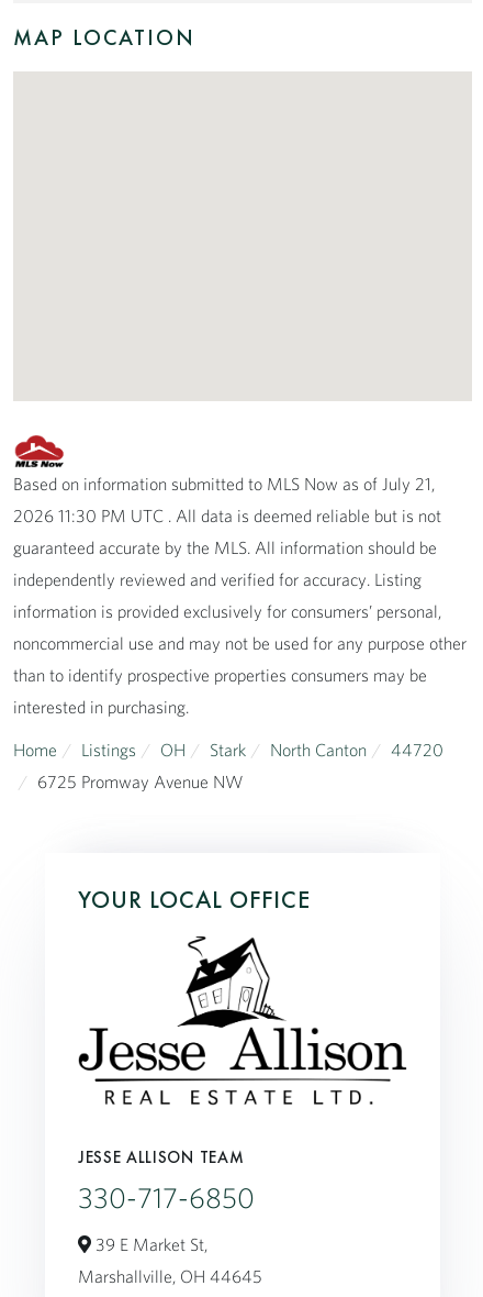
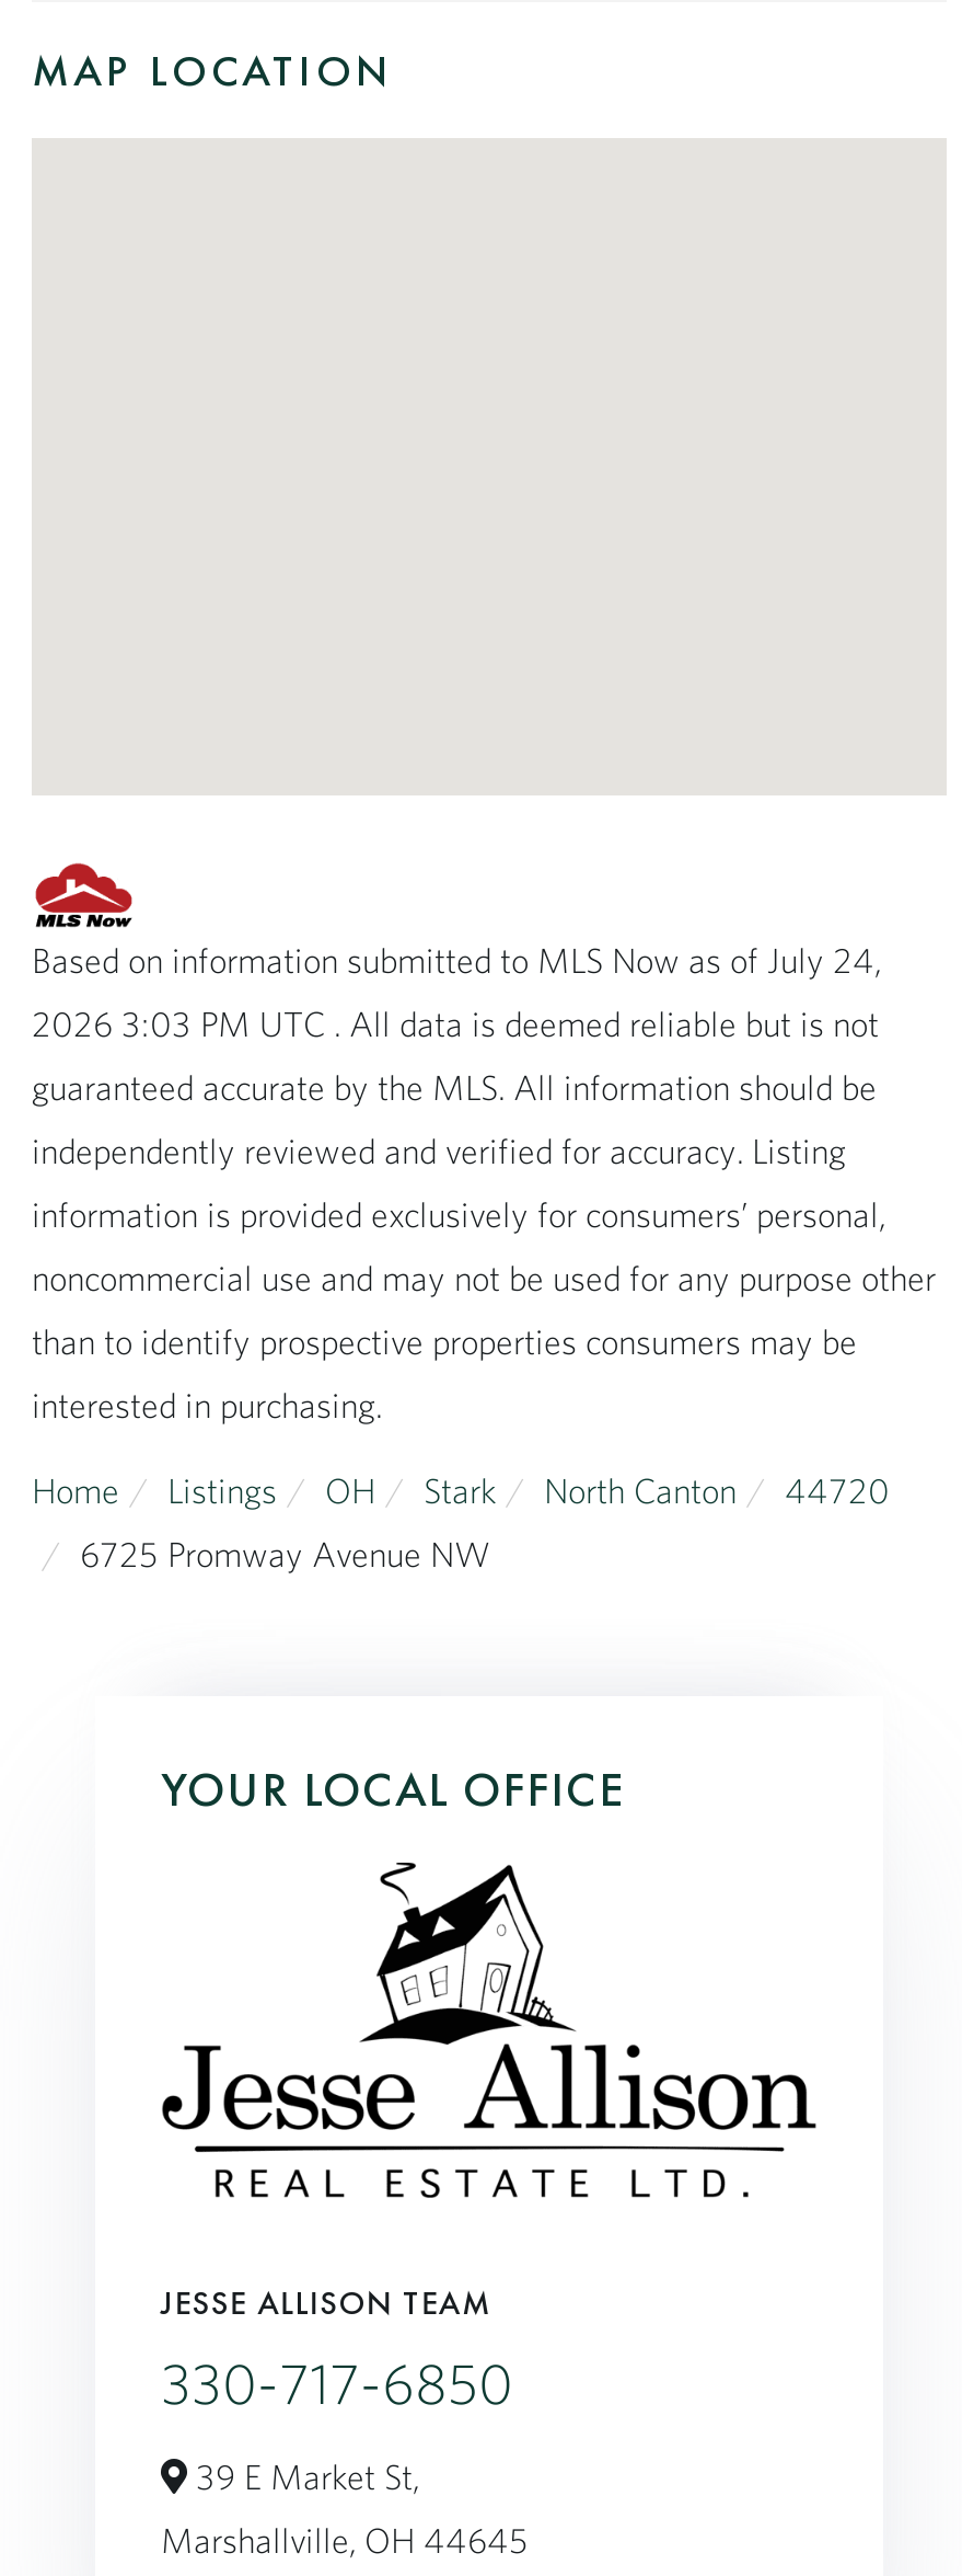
- Based on information submitted to MLS Now as of July 21,
+ Based on information submitted to MLS Now as of July 24,

- 2026 11:30 PM UTC . All data is deemed reliable but is not
+ 2026 3:03 PM UTC . All data is deemed reliable but is not
